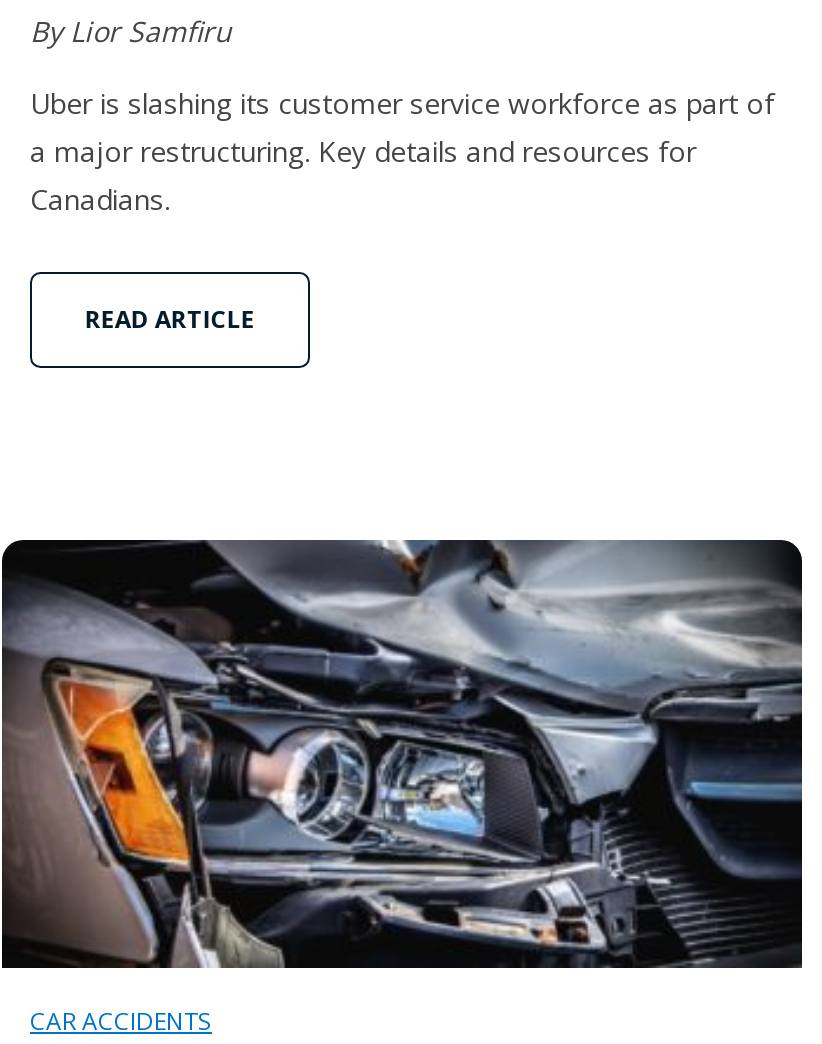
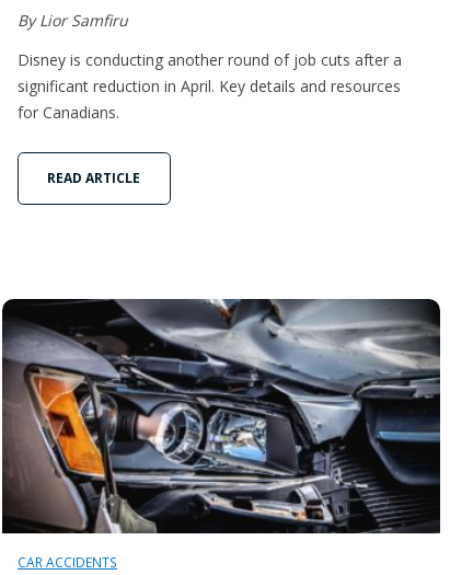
- Uber is slashing its customer service workforce as part of
- a major restructuring. Key details and resources for
- Canadians.
+ Disney is conducting another round of job cuts after a
+ significant reduction in April. Key details and resources
+ for Canadians.
